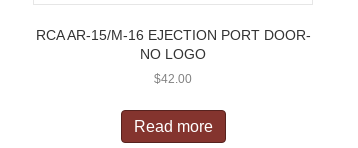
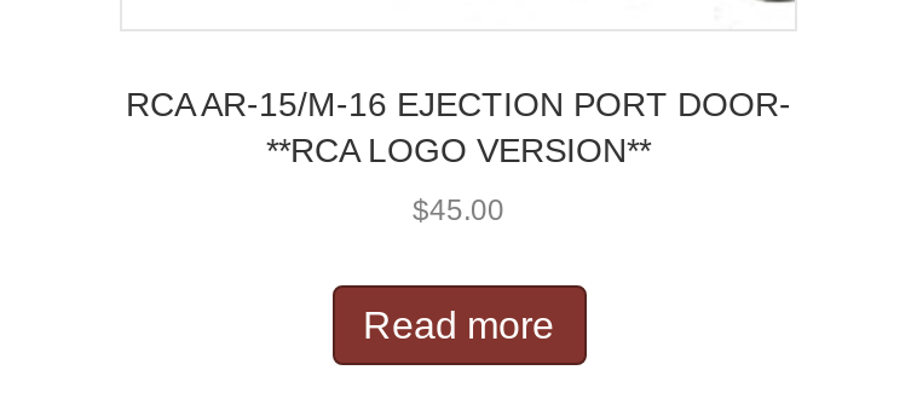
- NO LOGO
+ **RCA LOGO VERSION**

- $42.00
+ $45.00
